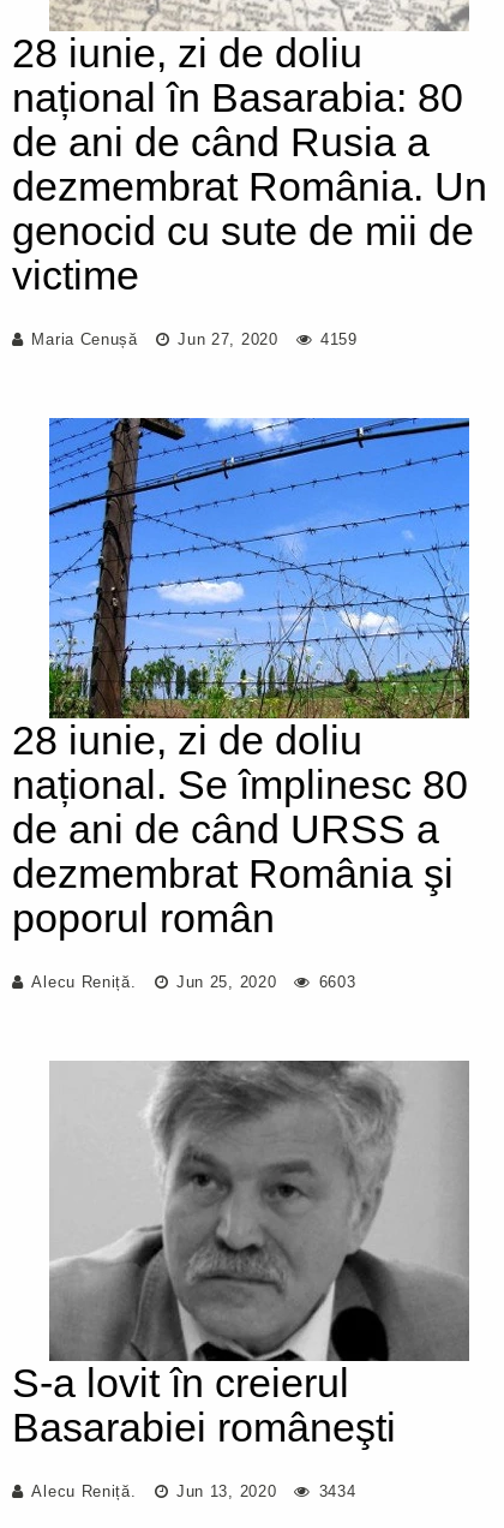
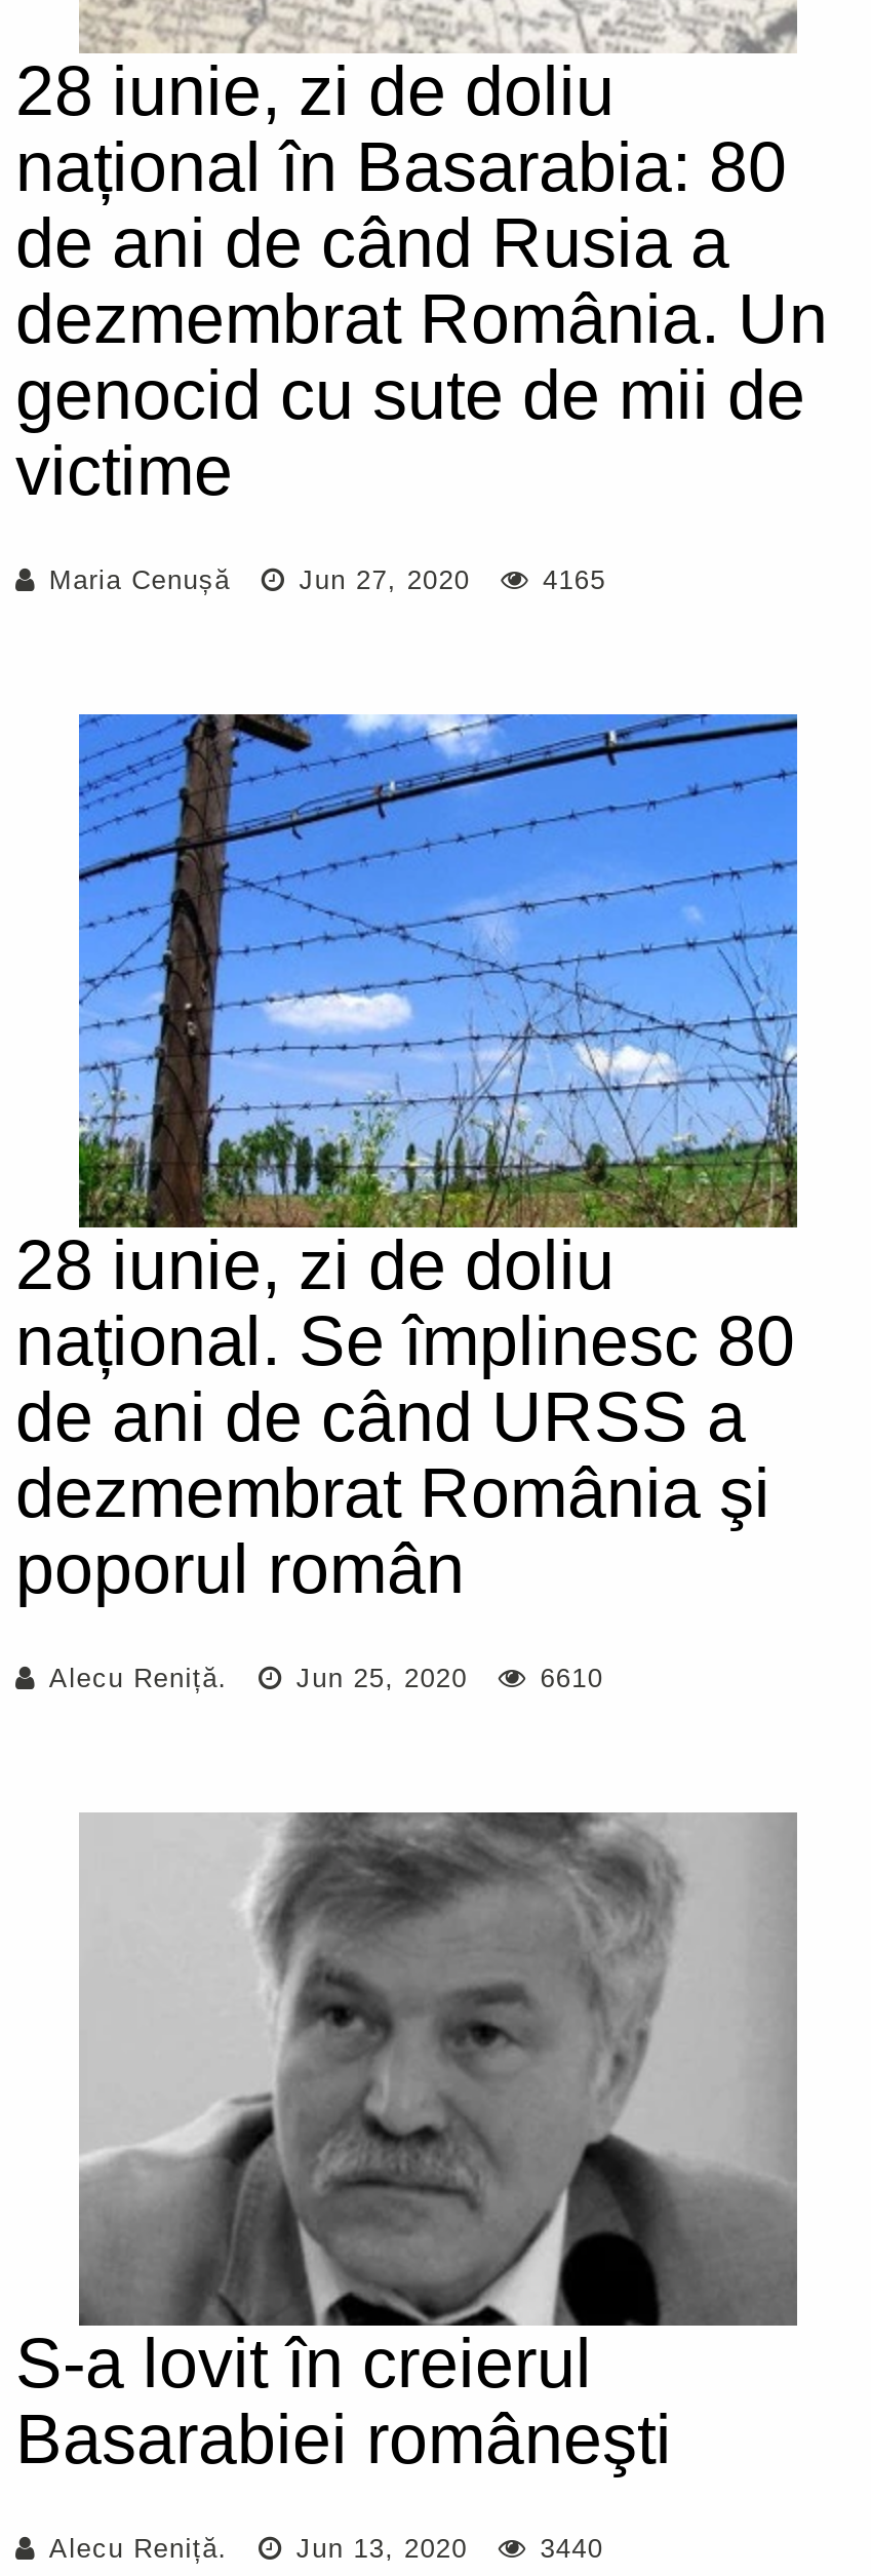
- 4159
+ 4165

- 6603
+ 6610

- 3434
+ 3440
